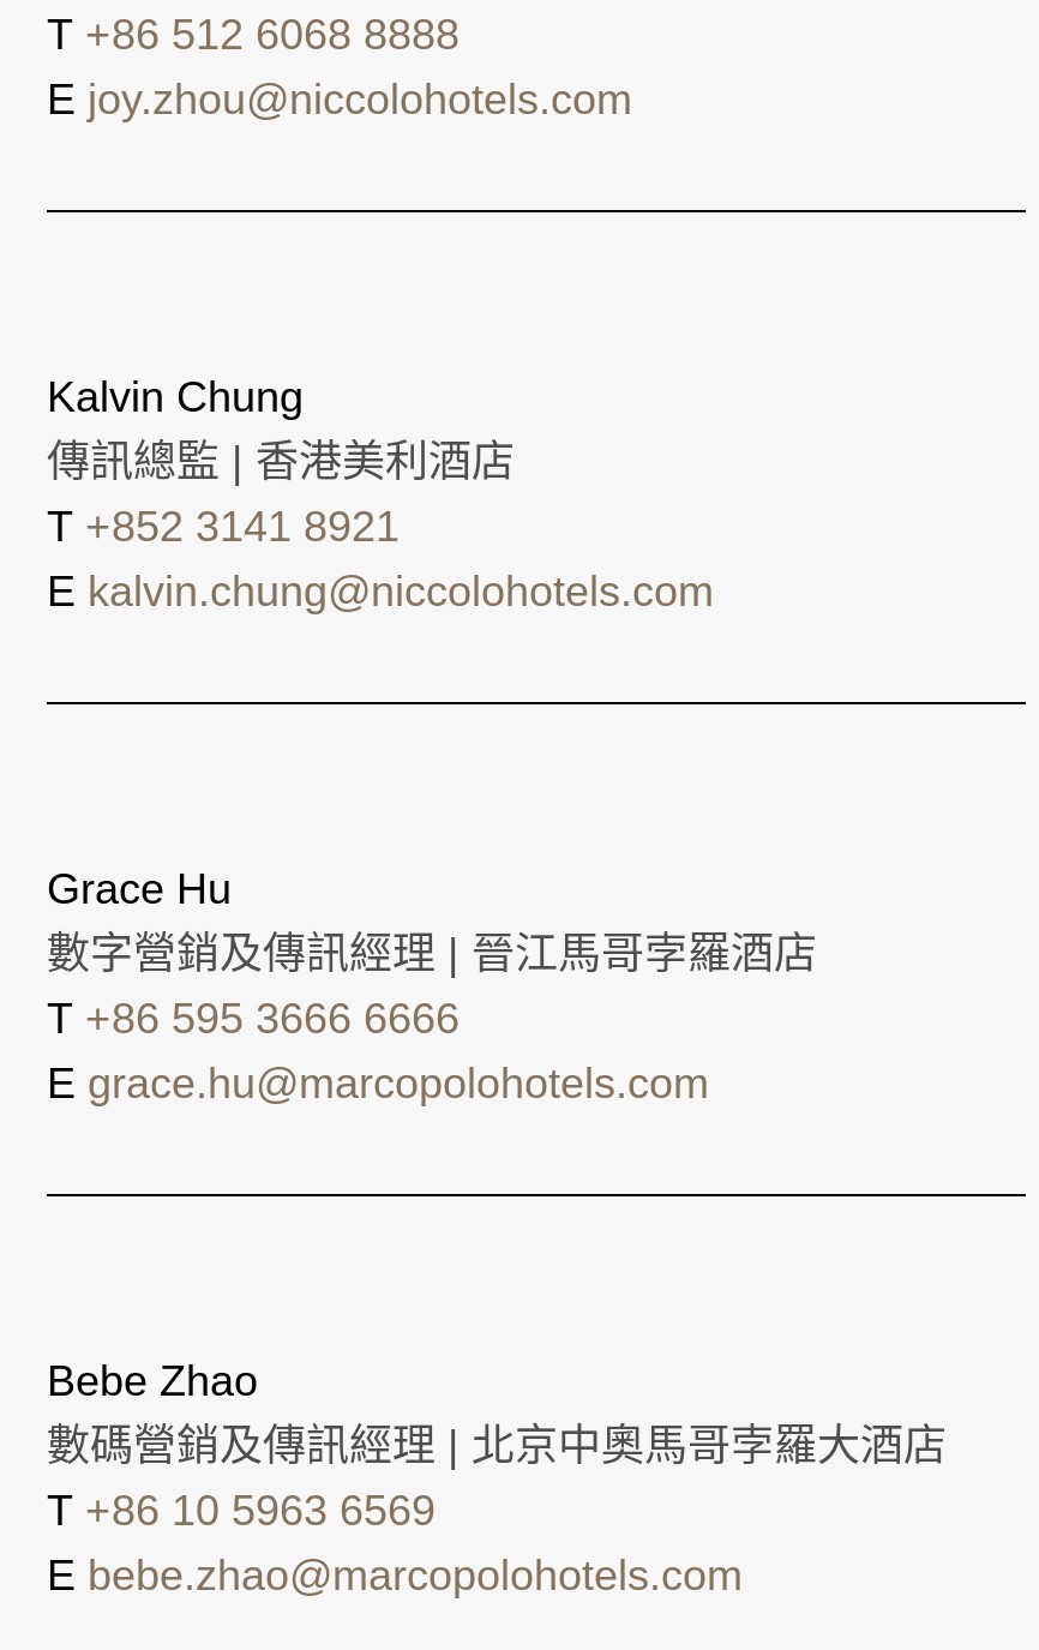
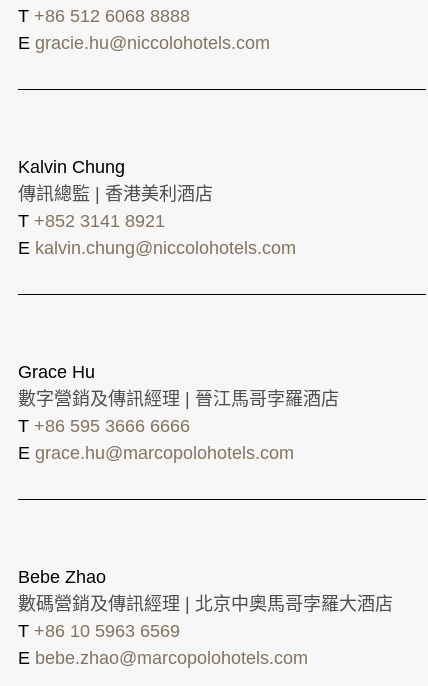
- E joy.zhou@niccolohotels.com
+ E gracie.hu@niccolohotels.com
